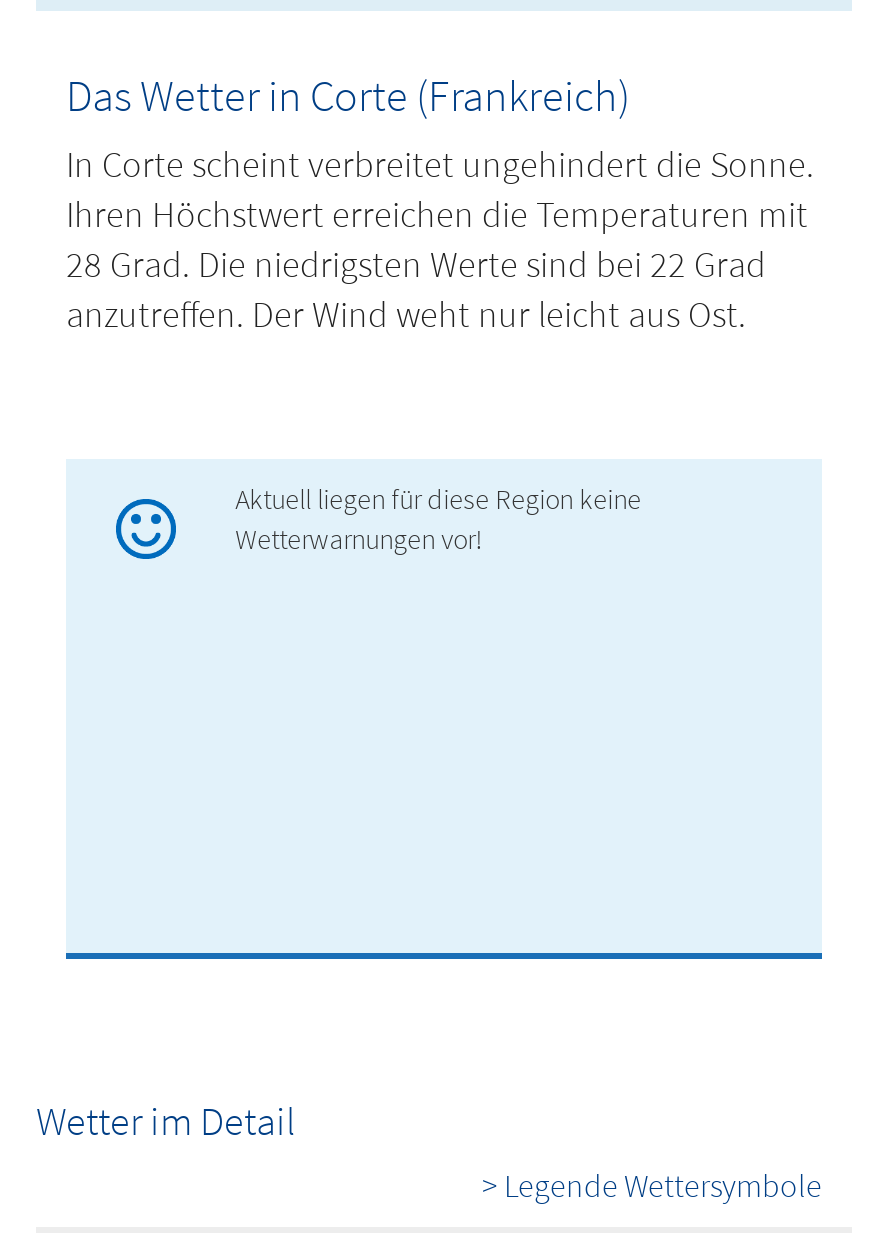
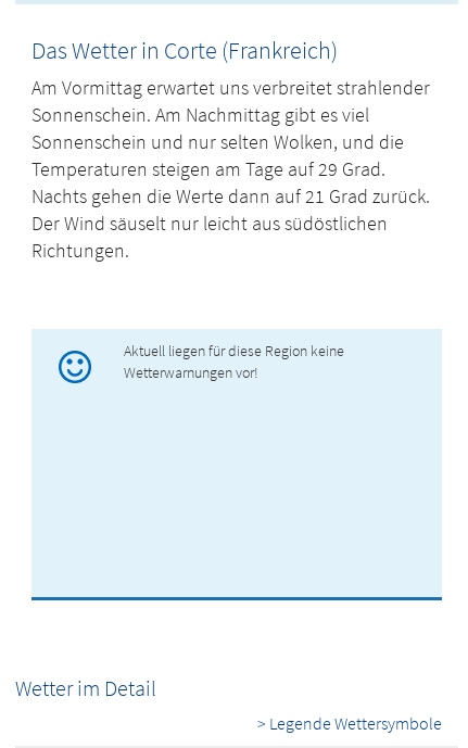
- In Corte scheint verbreitet ungehindert die Sonne.
- Ihren Höchstwert erreichen die Temperaturen mit
- 28 Grad. Die niedrigsten Werte sind bei 22 Grad
- anzutreffen. Der Wind weht nur leicht aus Ost.
+ Am Vormittag erwartet uns verbreitet strahlender
+ Sonnenschein. Am Nachmittag gibt es viel
+ Sonnenschein und nur selten Wolken, und die
+ Temperaturen steigen am Tage auf 29 Grad.
+ Nachts gehen die Werte dann auf 21 Grad zurück.
+ Der Wind säuselt nur leicht aus südöstlichen
+ Richtungen.
